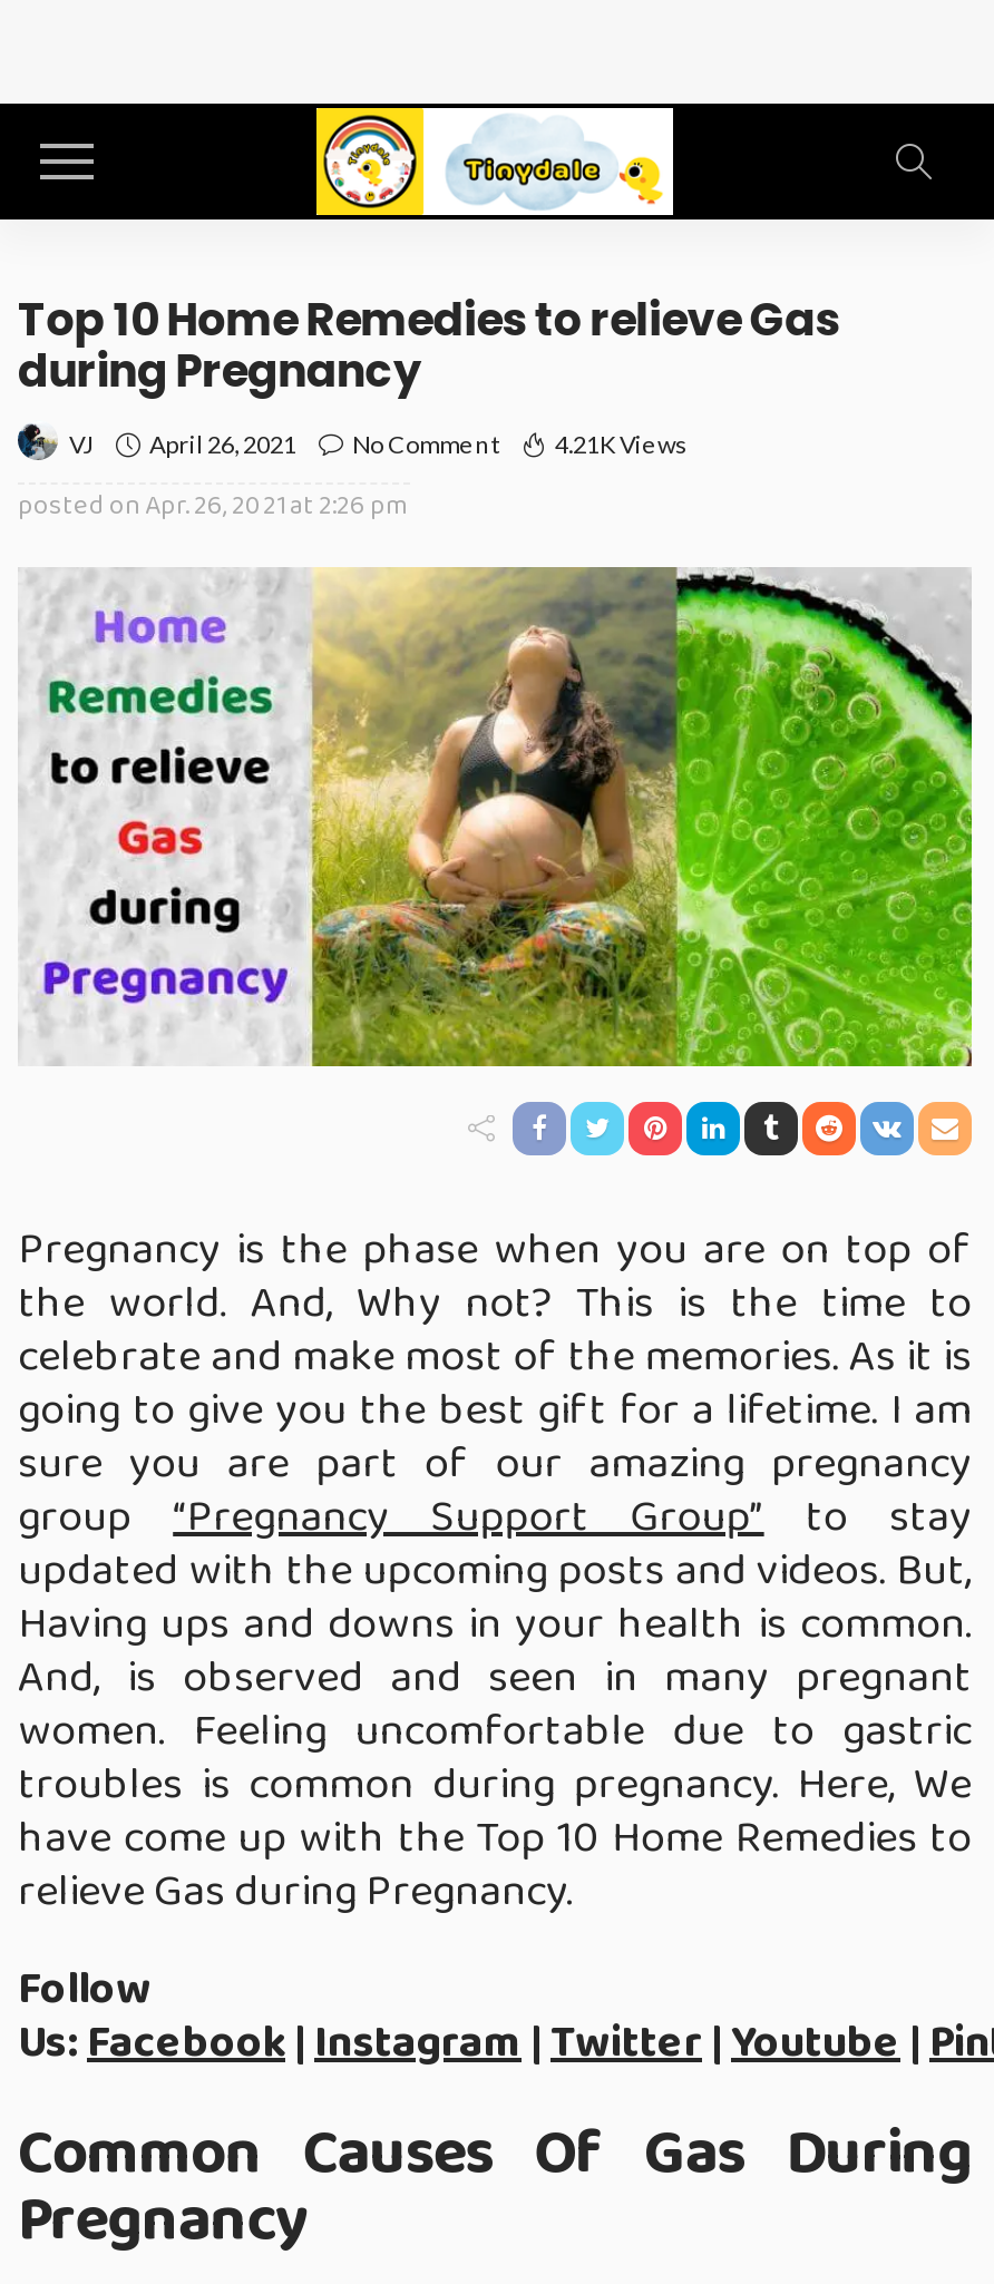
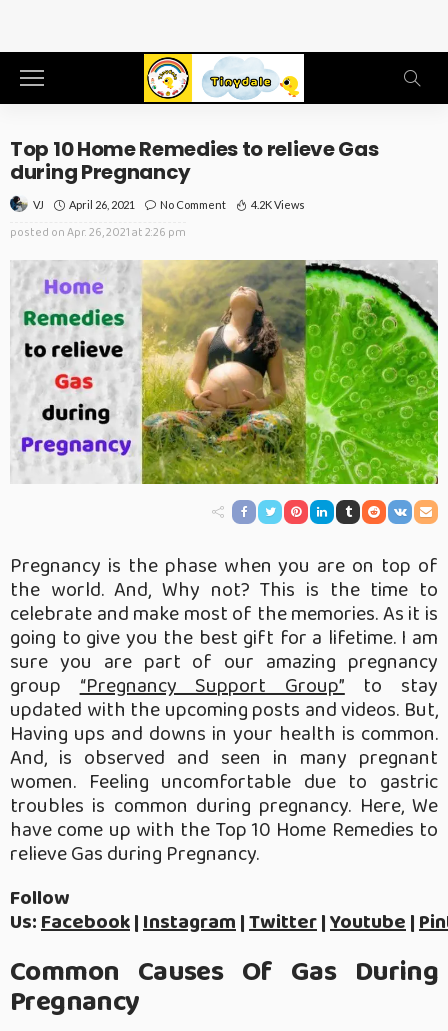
- VJ April 26, 2021 No Comment 4.21K Views
+ VJ April 26, 2021 No Comment 4.2K Views
